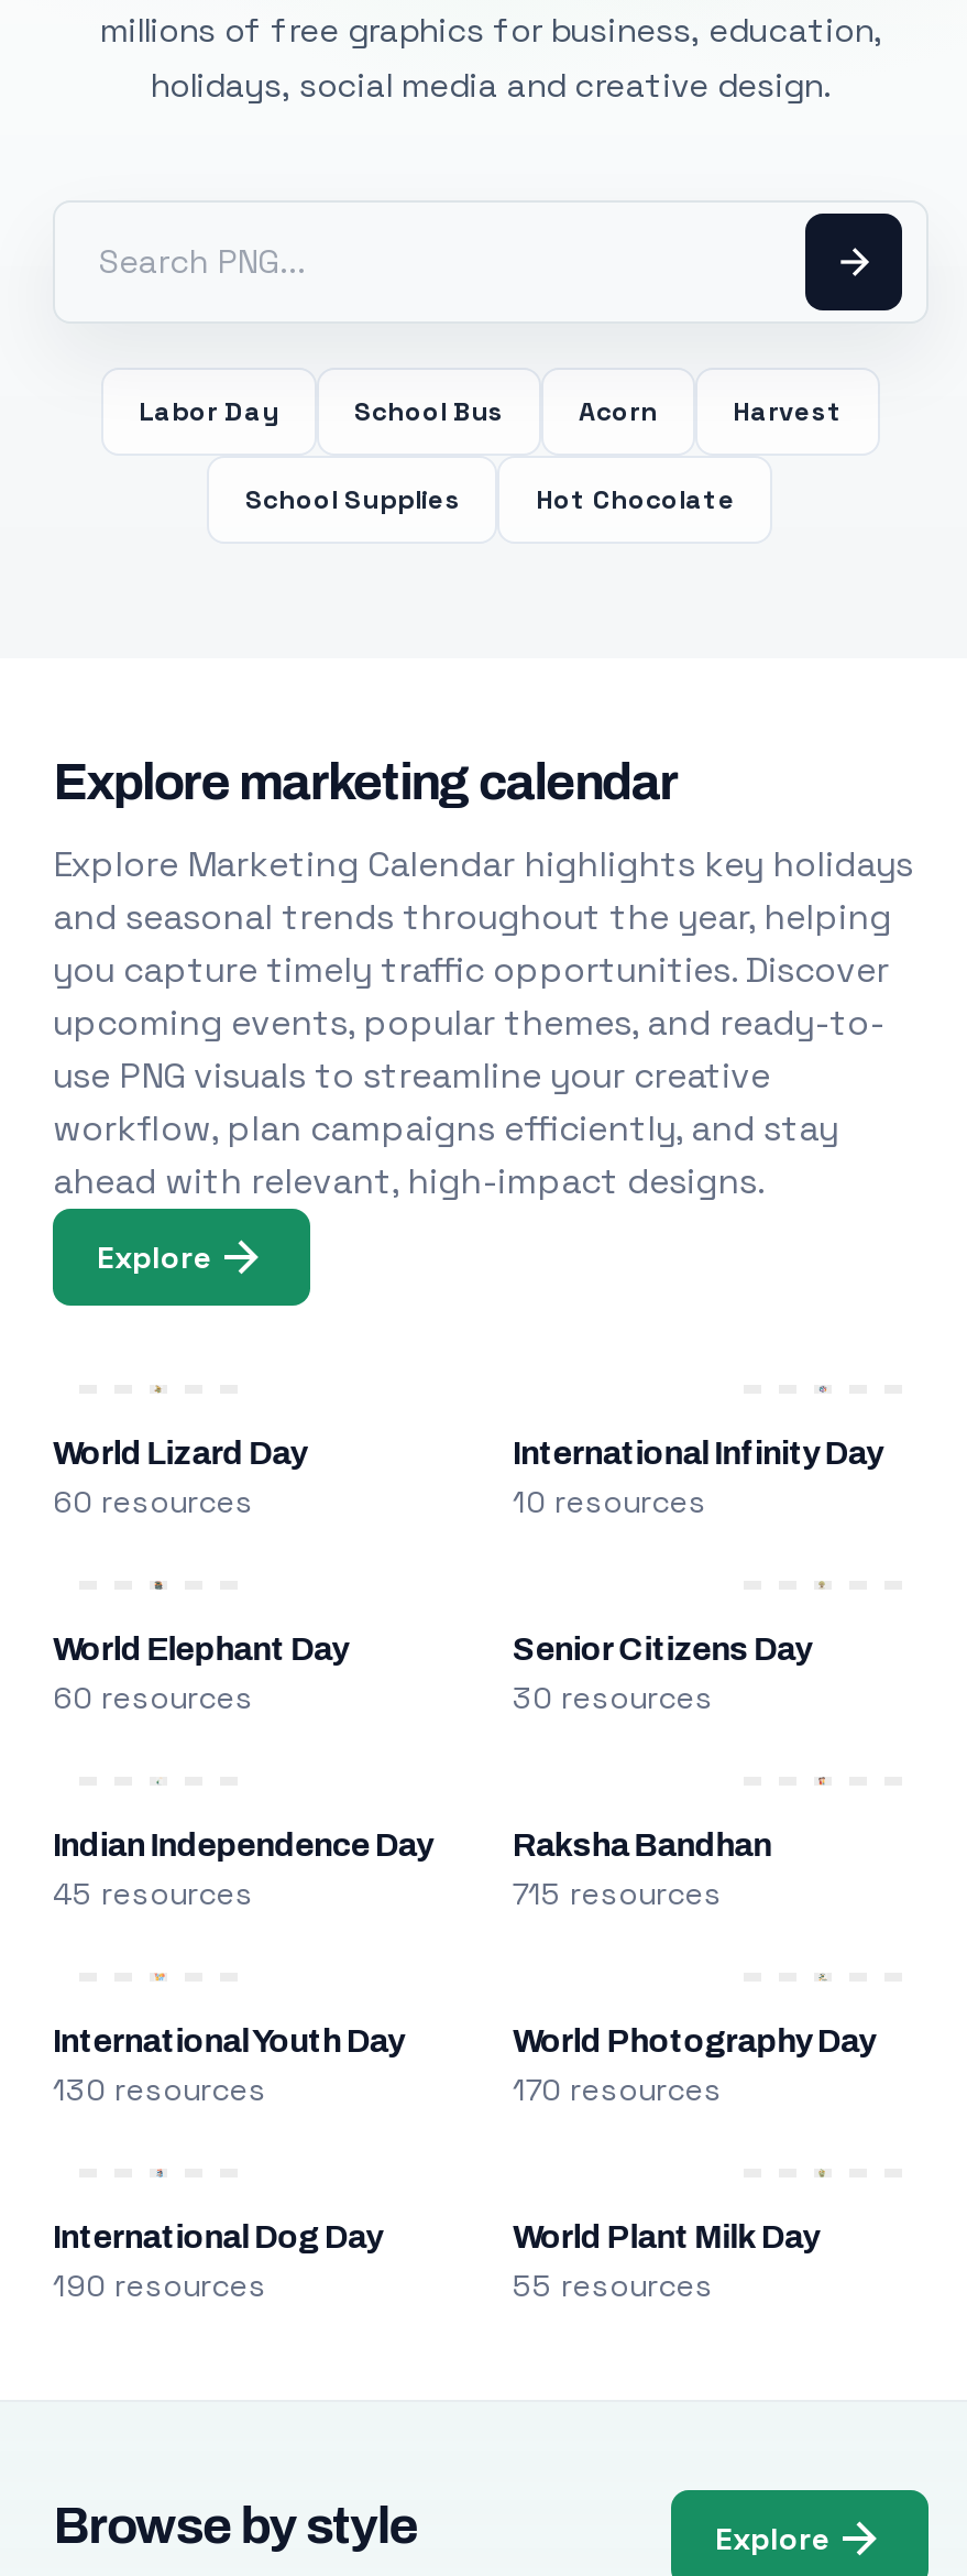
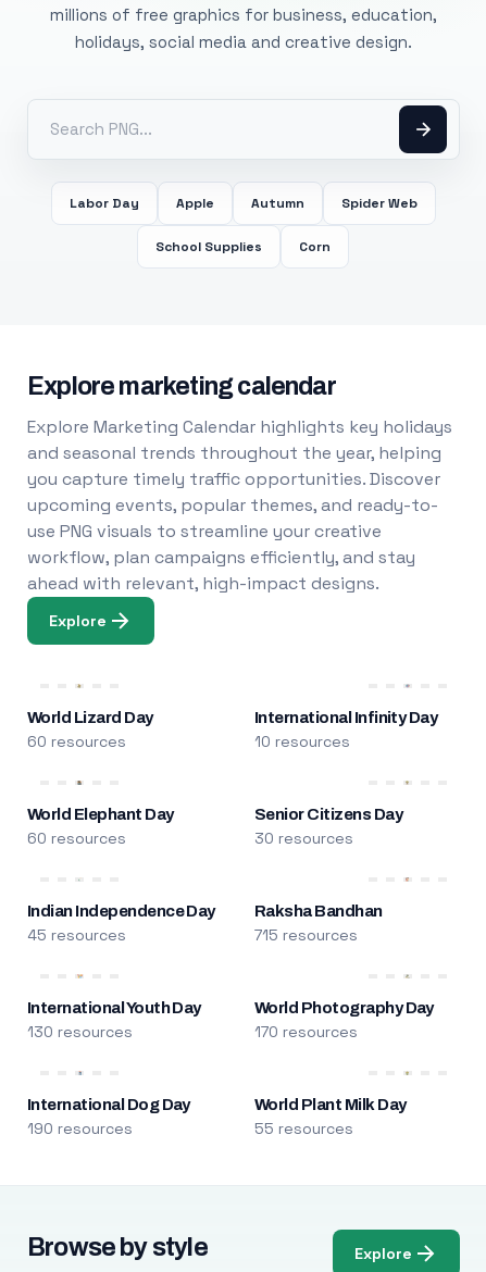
- School Bus
- Acorn
- Harvest
+ Apple
+ Autumn
+ Spider Web

- Hot Chocolate
+ Corn
